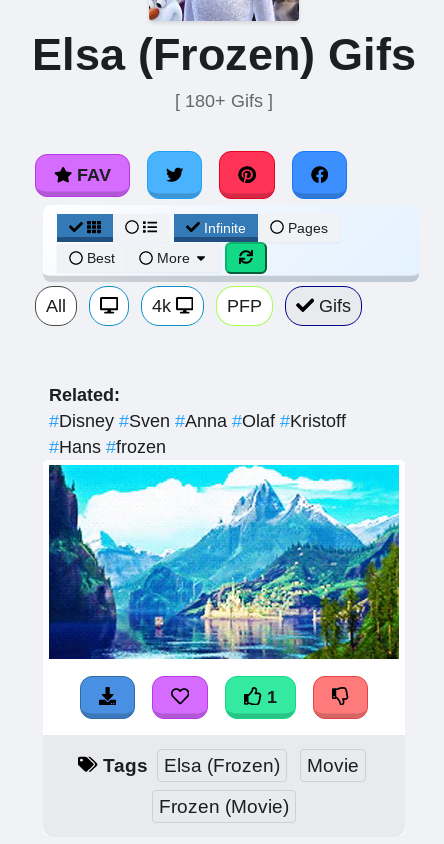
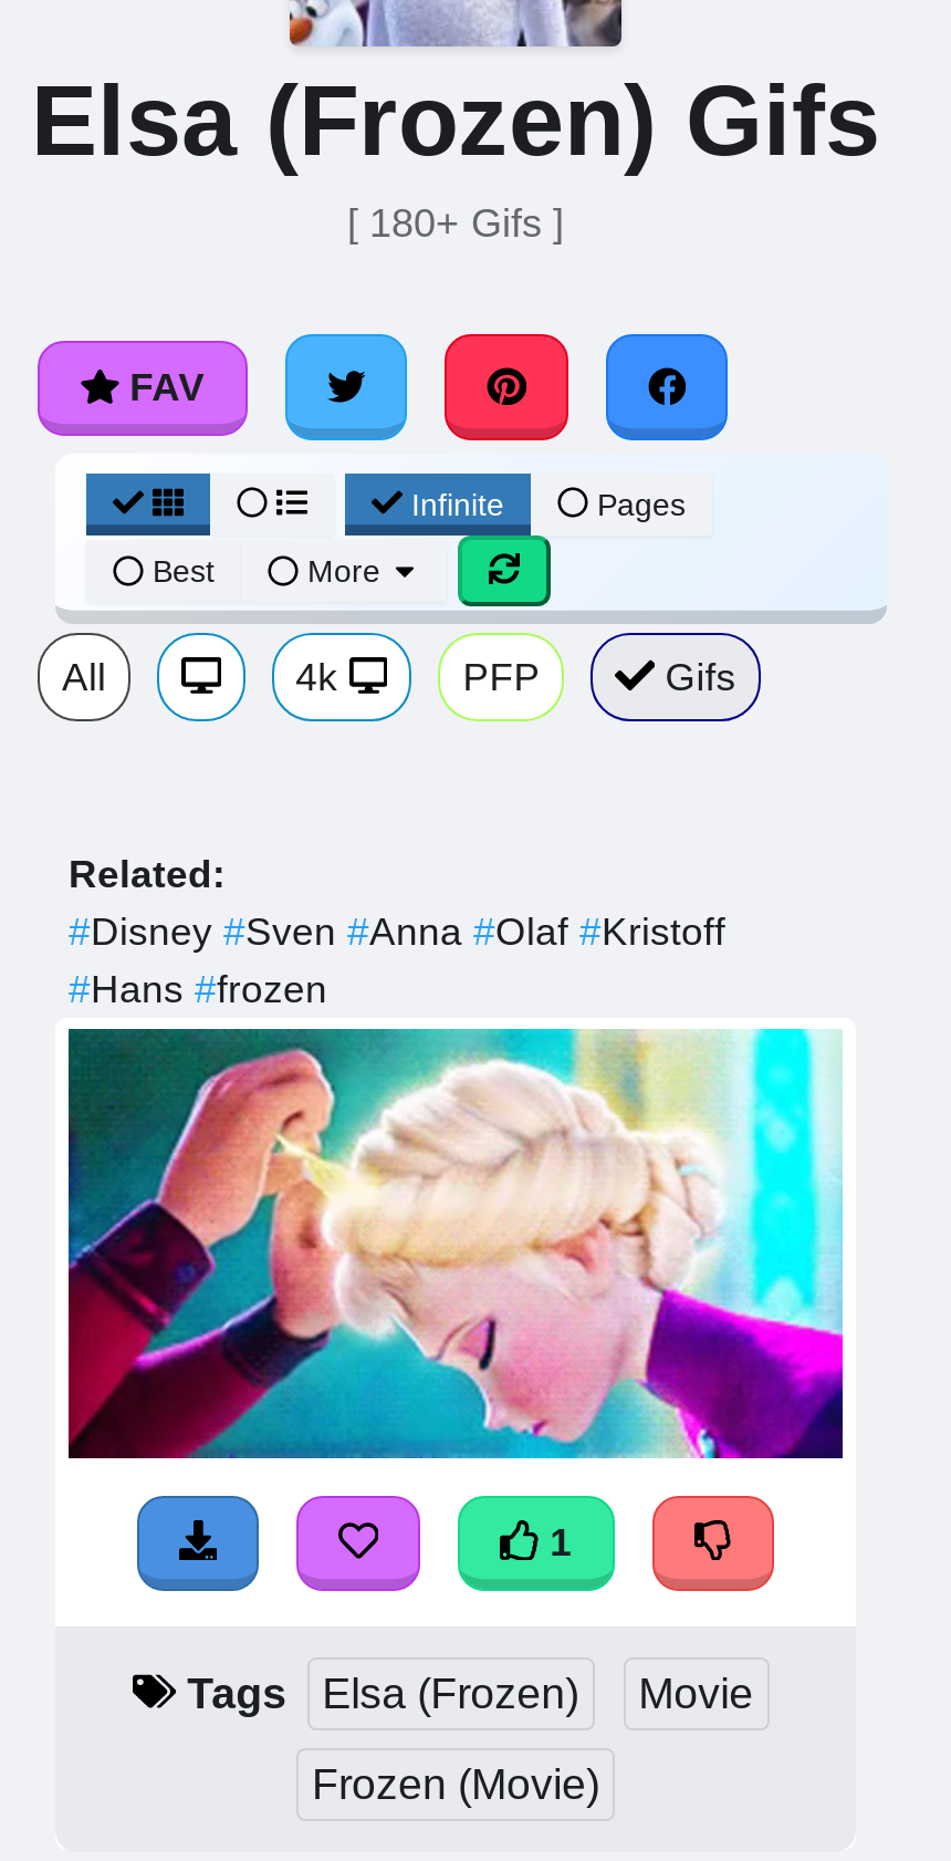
- [image]
+ [image]
